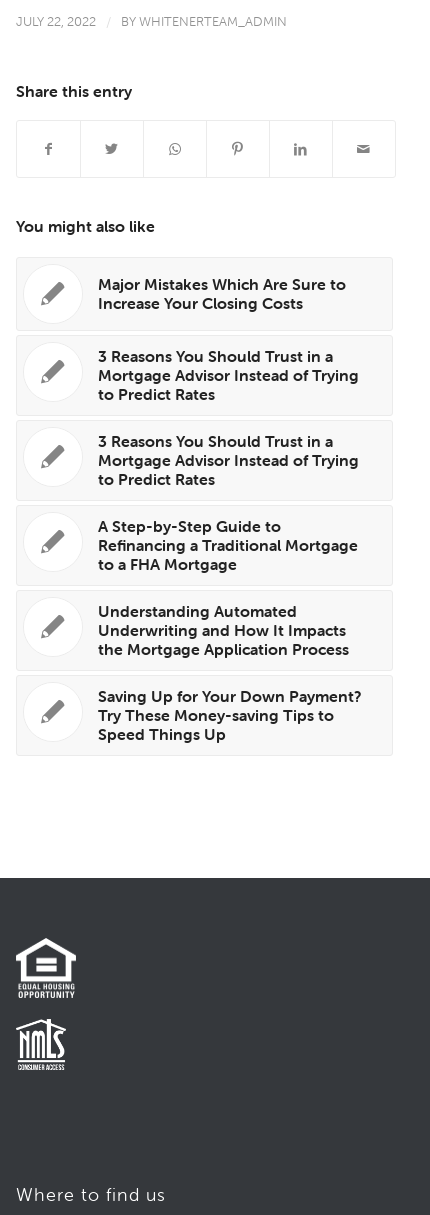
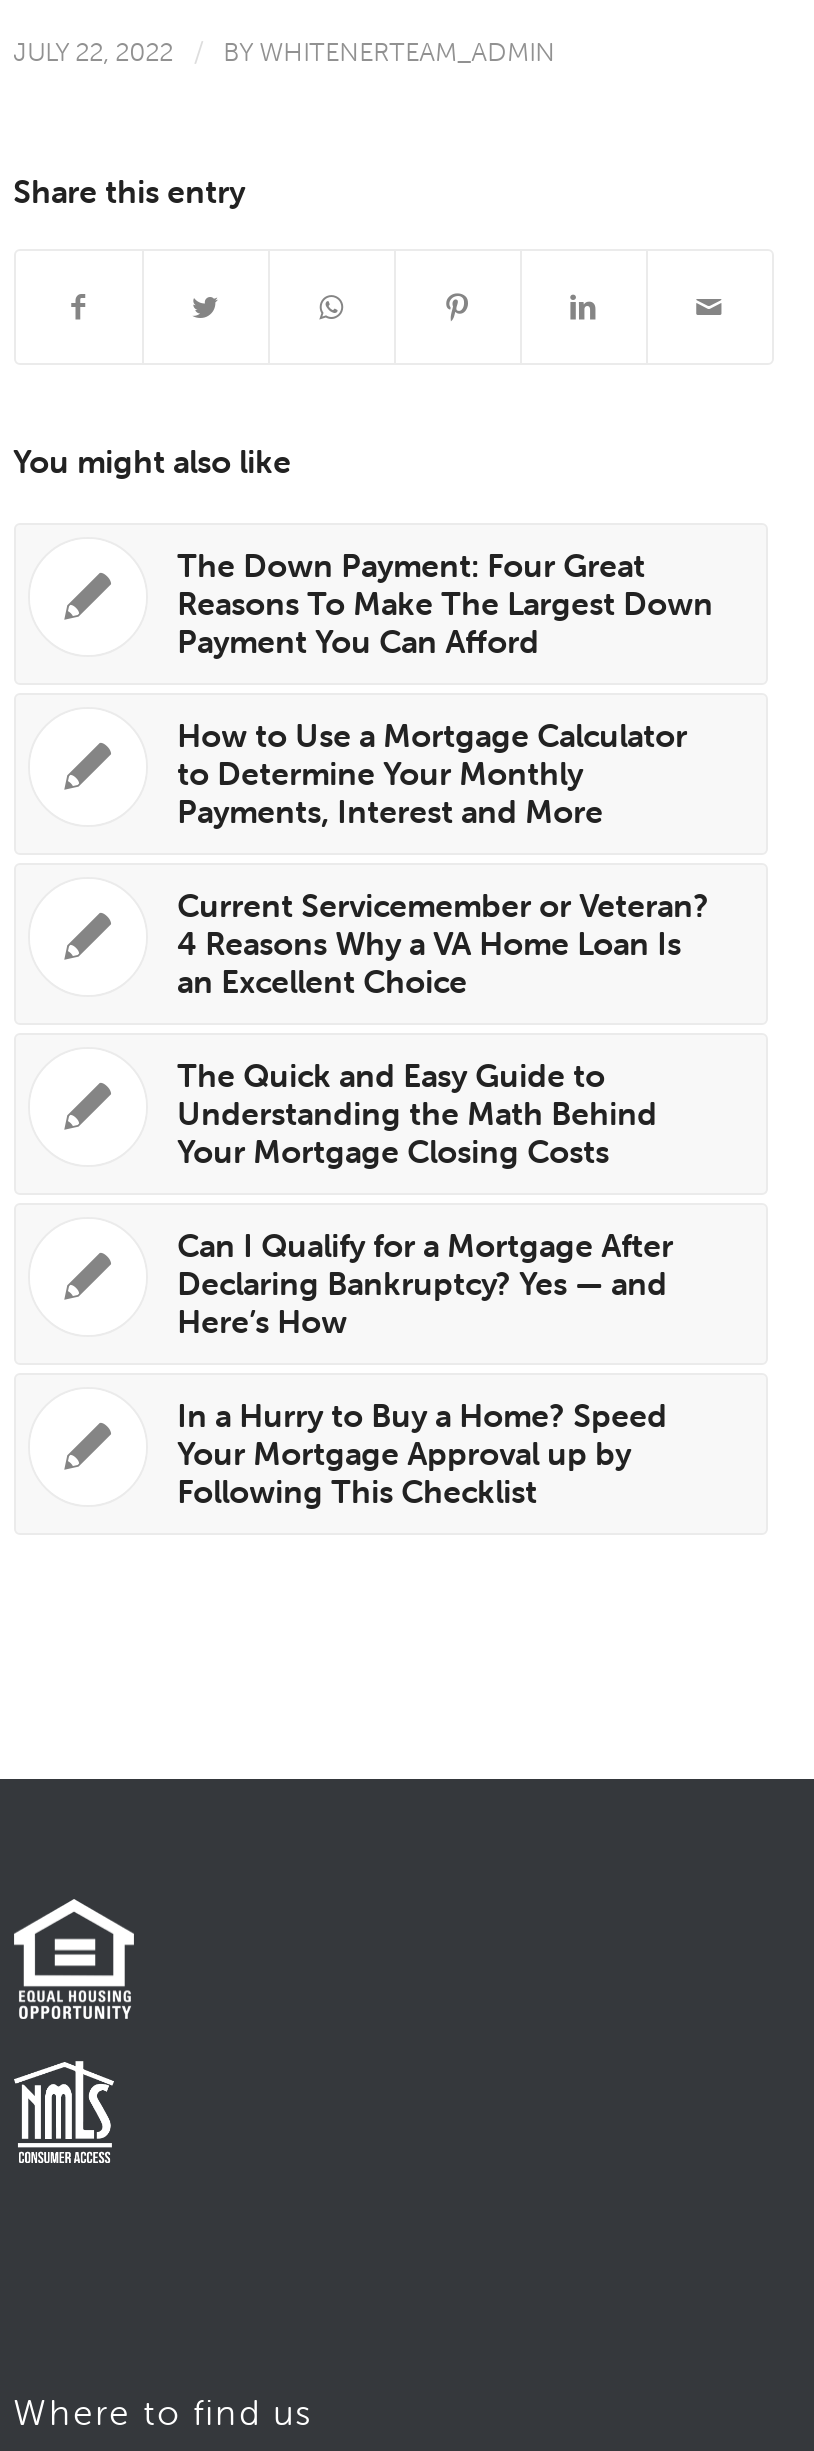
- Major Mistakes Which Are Sure to
- Increase Your Closing Costs
+ The Down Payment: Four Great
+ Reasons To Make The Largest Down
+ Payment You Can Afford

- 3 Reasons You Should Trust in a
- Mortgage Advisor Instead of Trying
- to Predict Rates
+ How to Use a Mortgage Calculator
+ to Determine Your Monthly
+ Payments, Interest and More

- 3 Reasons You Should Trust in a
- Mortgage Advisor Instead of Trying
- to Predict Rates
+ Current Servicemember or Veteran?
+ 4 Reasons Why a VA Home Loan Is
+ an Excellent Choice

- A Step-by-Step Guide to
- Refinancing a Traditional Mortgage
- to a FHA Mortgage
+ The Quick and Easy Guide to
+ Understanding the Math Behind
+ Your Mortgage Closing Costs

- Understanding Automated
- Underwriting and How It Impacts
- the Mortgage Application Process
+ Can I Qualify for a Mortgage After
+ Declaring Bankruptcy? Yes — and
+ Here’s How

- Saving Up for Your Down Payment?
- Try These Money-saving Tips to
- Speed Things Up
+ In a Hurry to Buy a Home? Speed
+ Your Mortgage Approval up by
+ Following This Checklist
